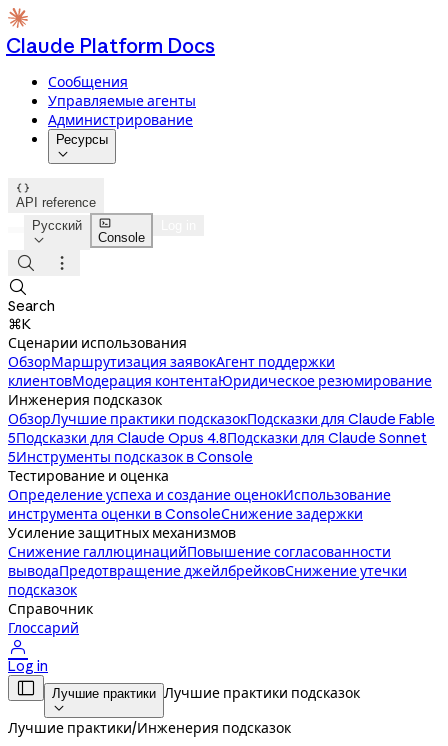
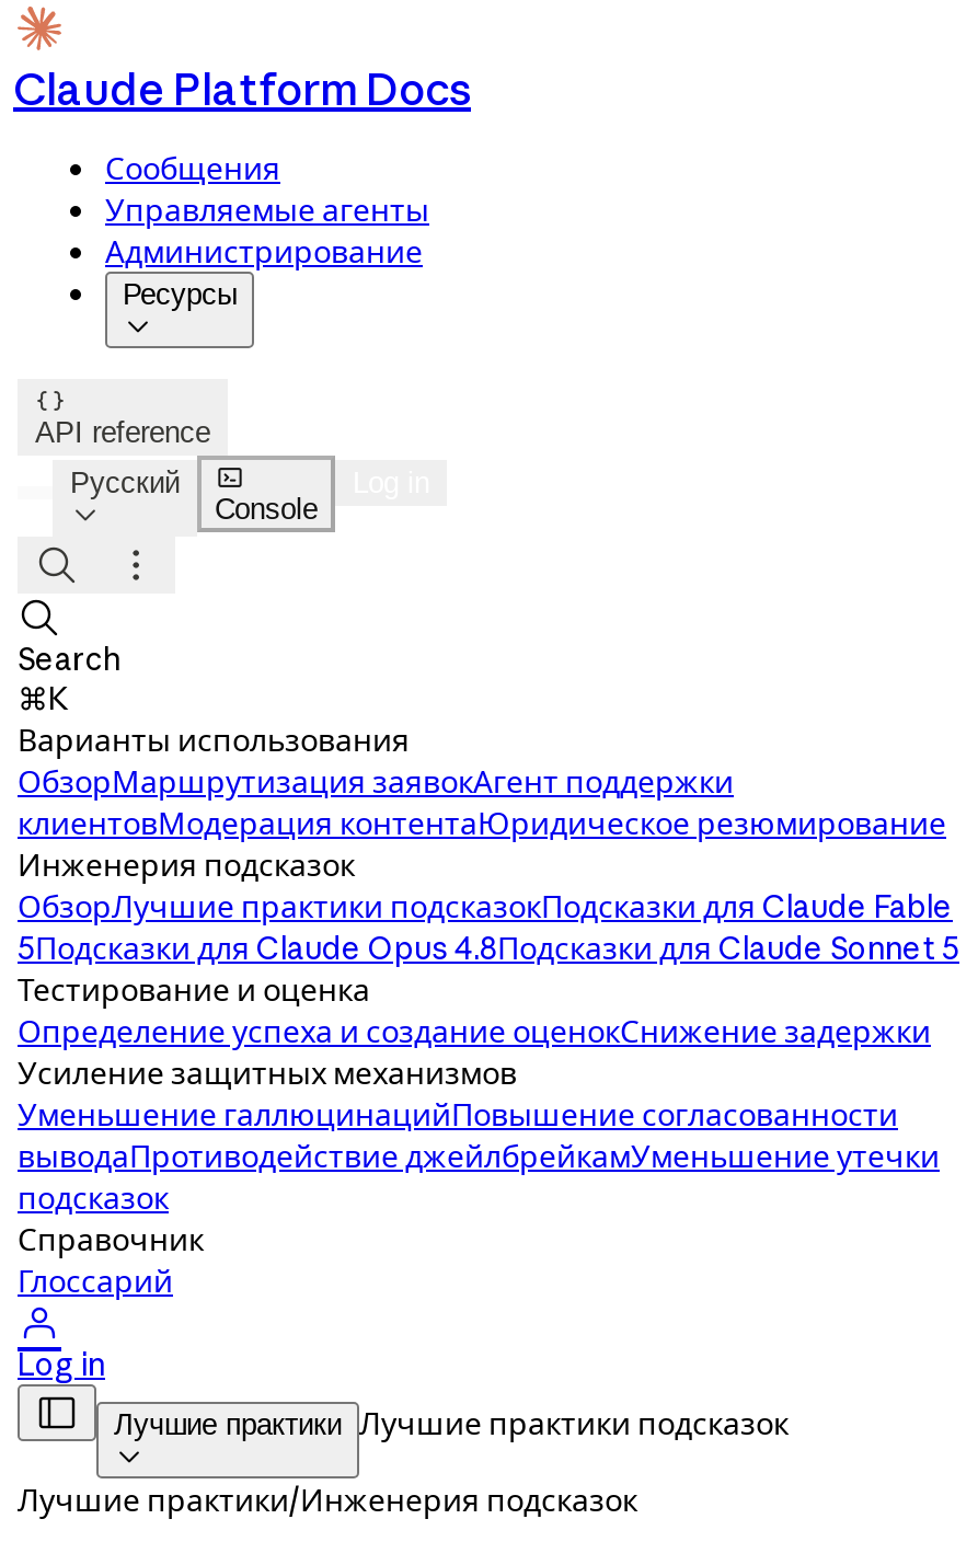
- Сценарии использования
+ Варианты использования

- 5Подсказки для Claude Opus 4.8Подсказки для Claude Sonnet
- 5Инструменты подсказок в Console
+ 5Подсказки для Claude Opus 4.8Подсказки для Claude Sonnet 5

- Определение успеха и создание оценокИспользование
- инструмента оценки в ConsoleСнижение задержки
+ Определение успеха и создание оценокСнижение задержки

- Снижение галлюцинацийПовышение согласованности
+ Уменьшение галлюцинацийПовышение согласованности

- выводаПредотвращение джейлбрейковСнижение утечки
+ выводаПротиводействие джейлбрейкамУменьшение утечки
